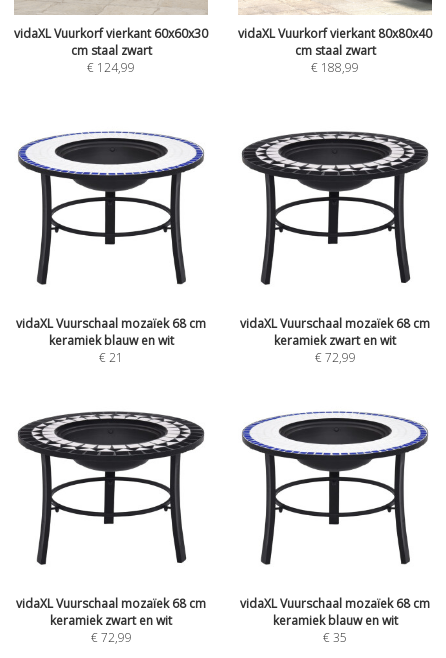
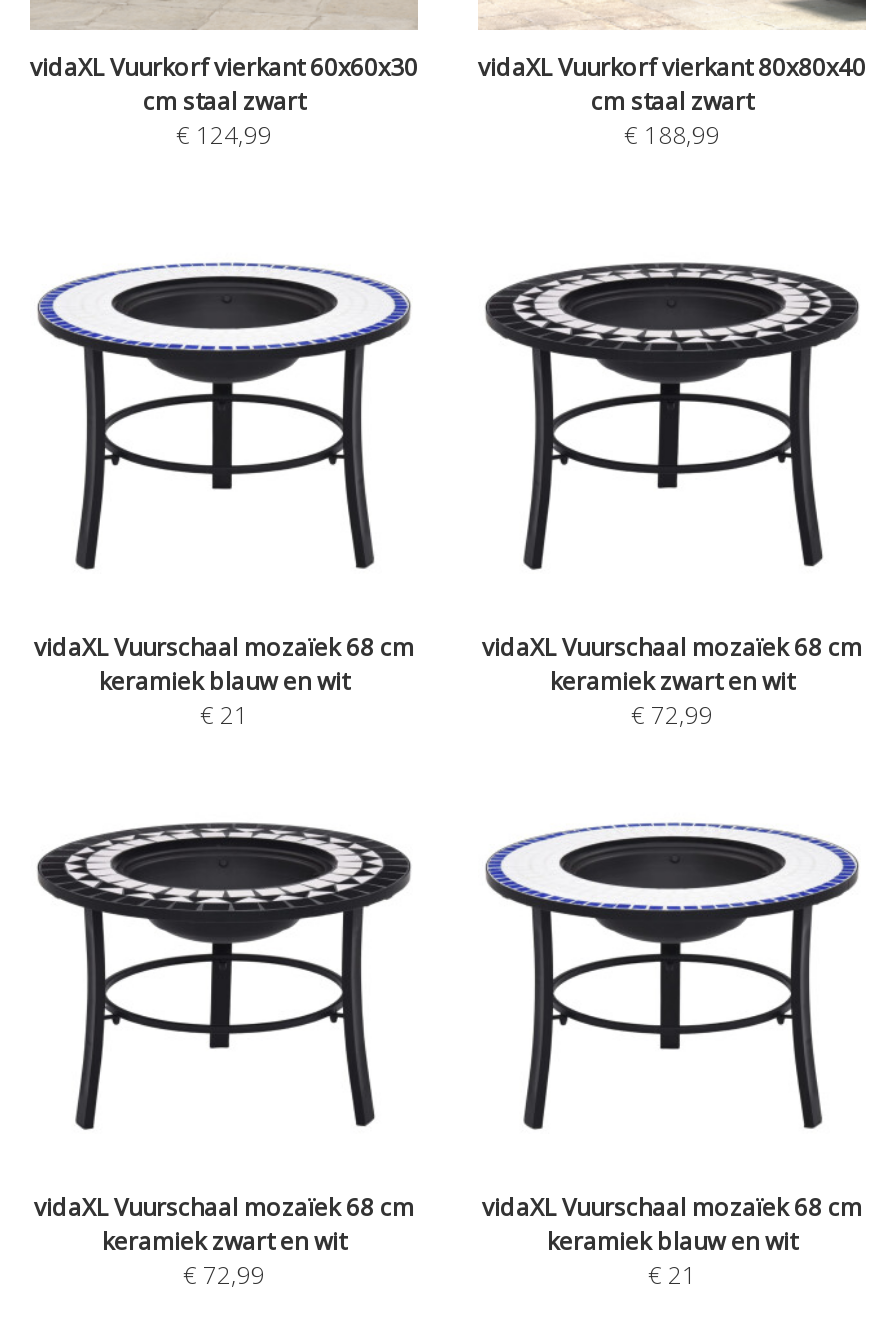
- €35
+ €21
